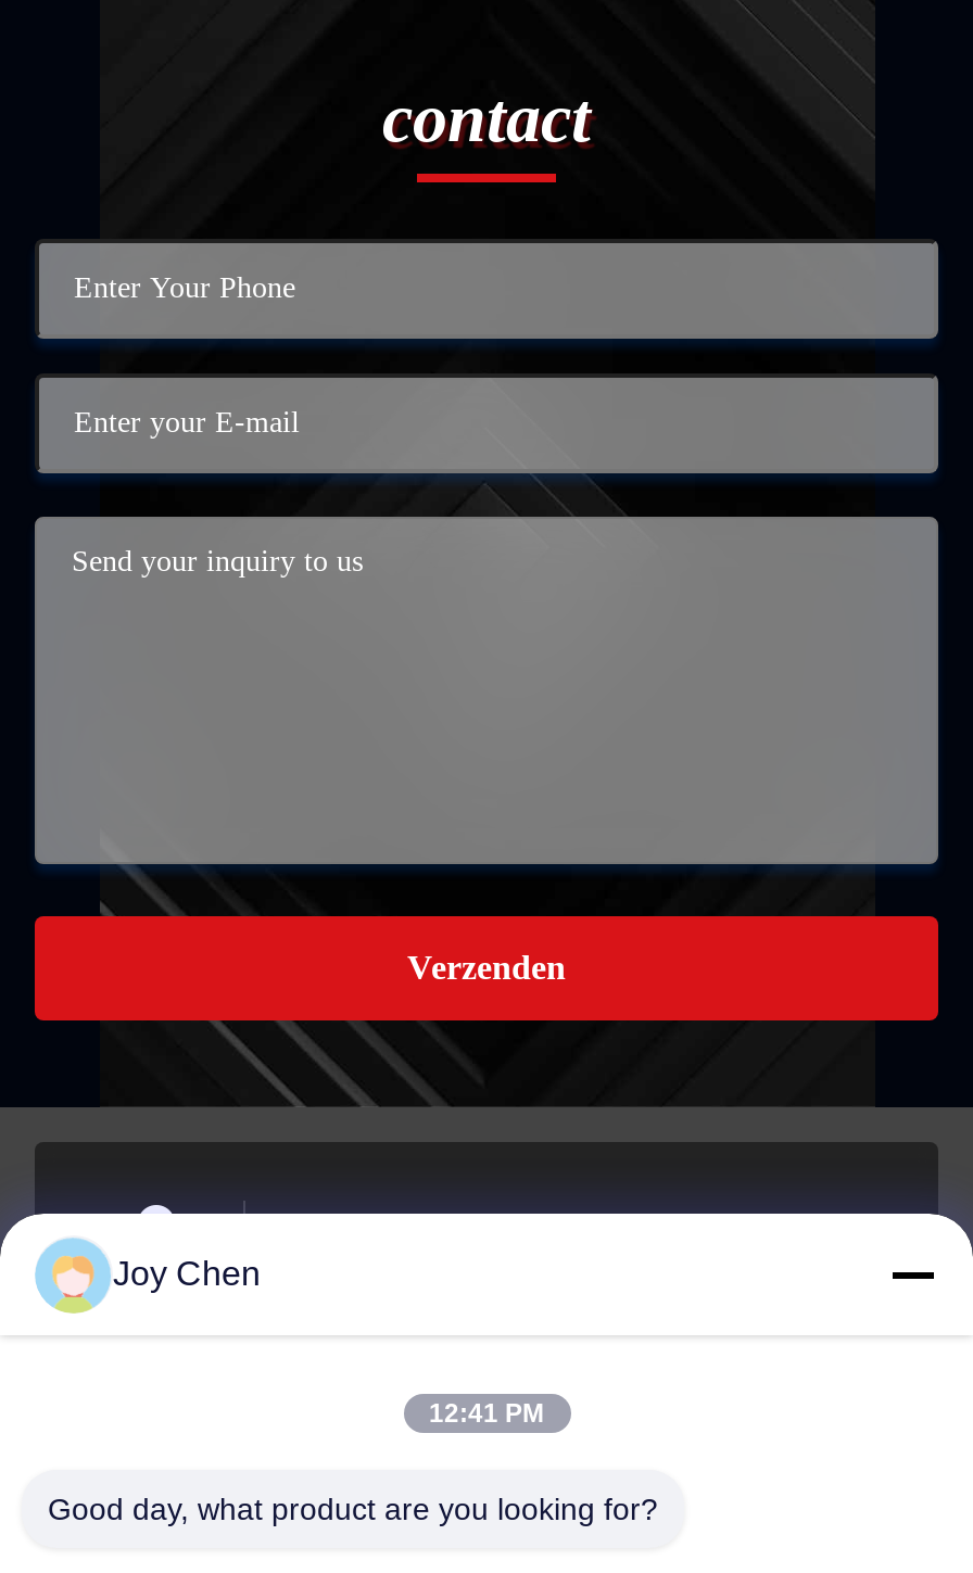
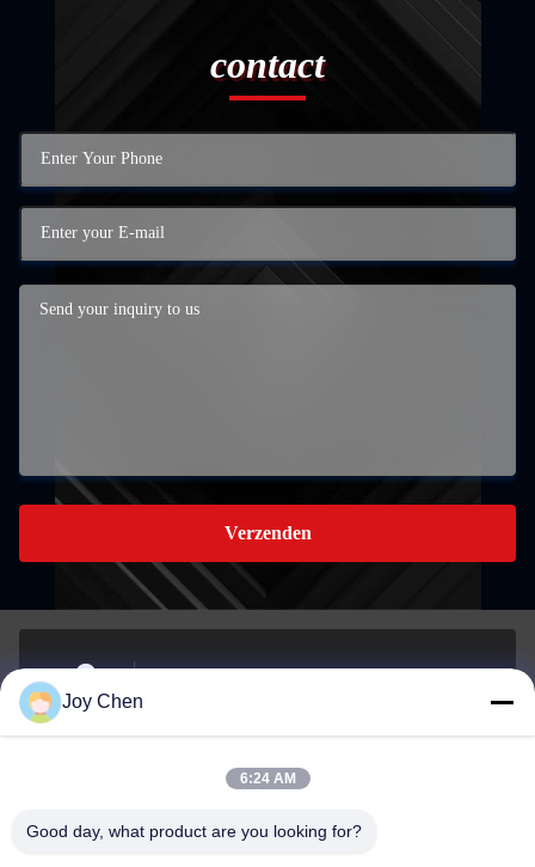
- 12:41 PM
+ 6:24 AM
